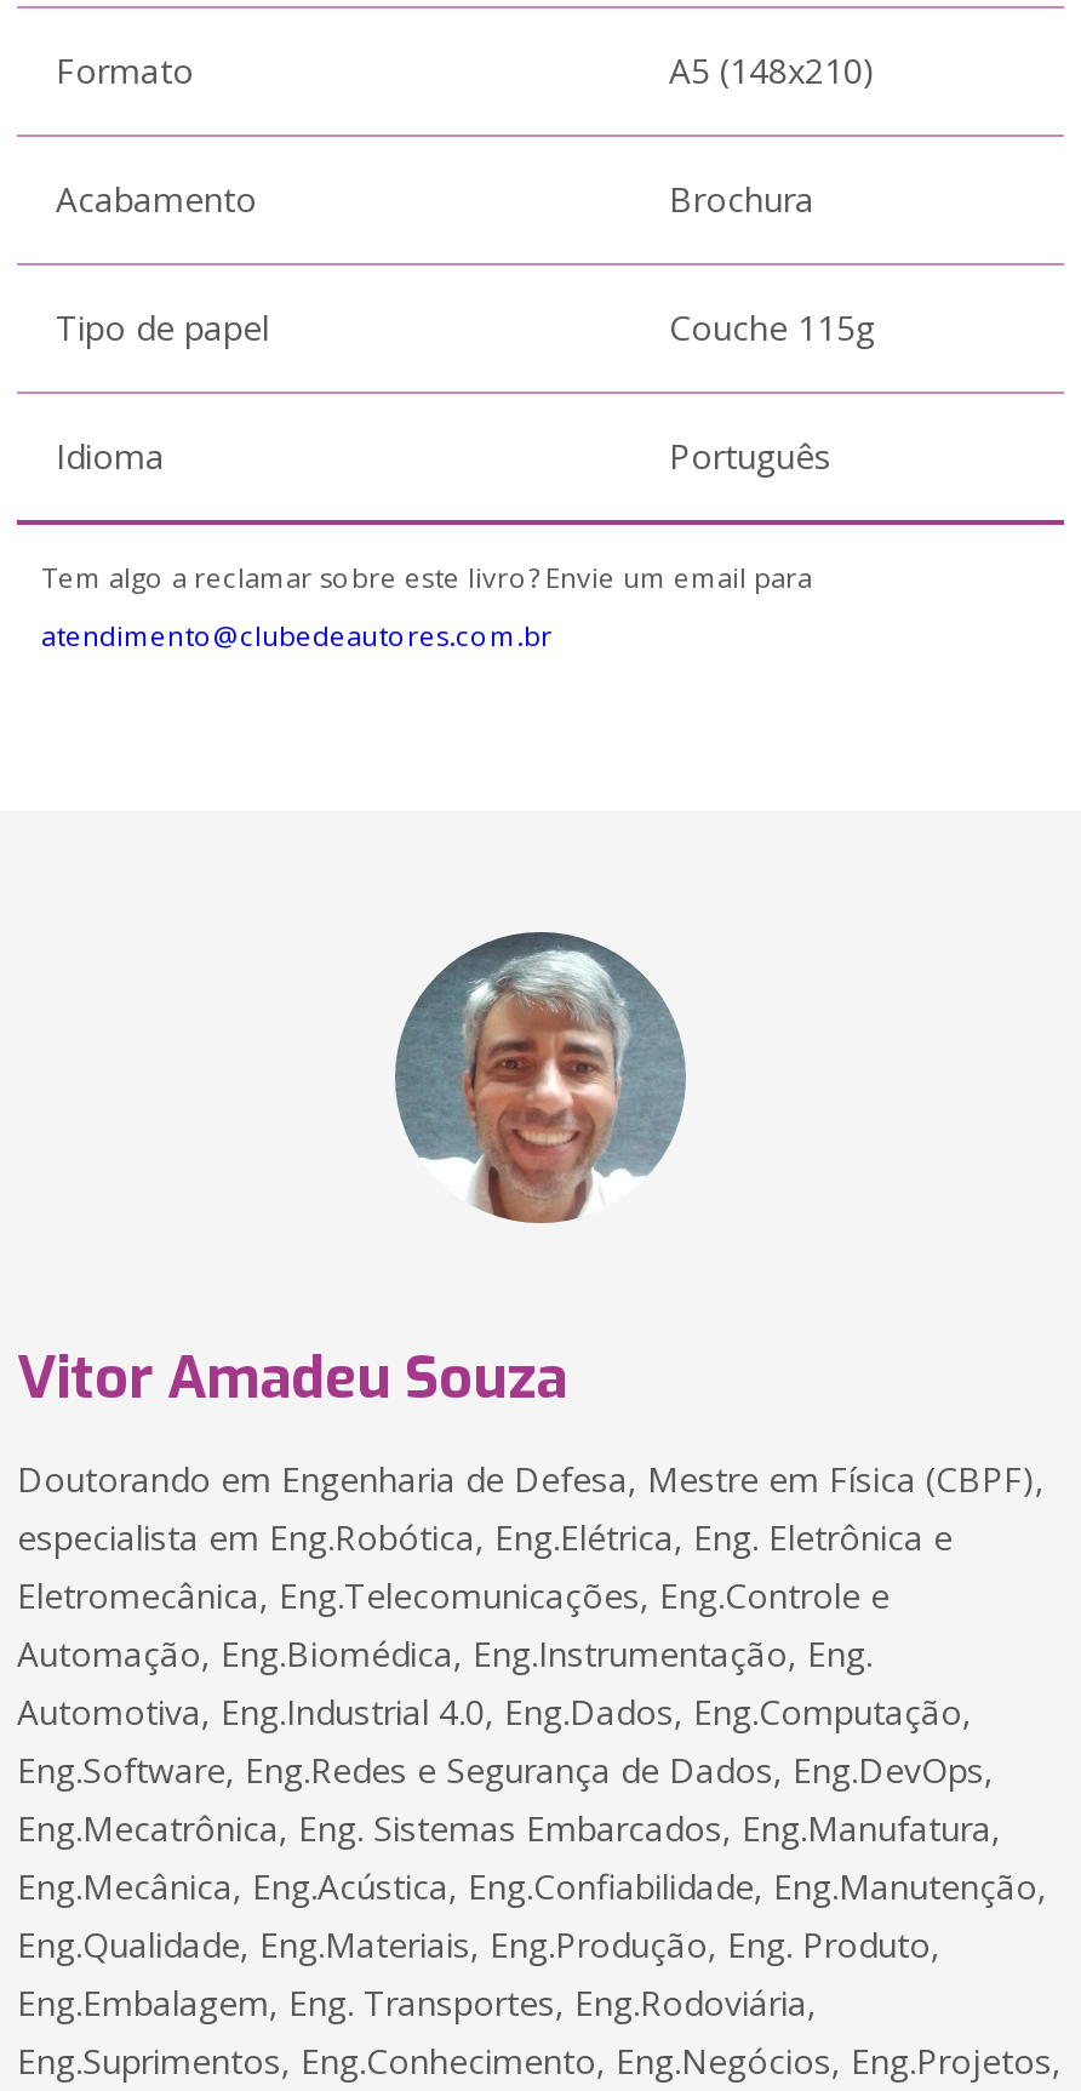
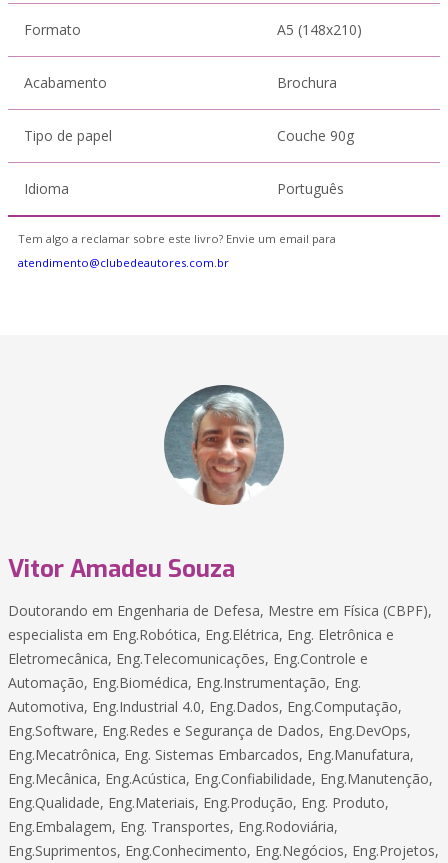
- Couche 115g
+ Couche 90g
